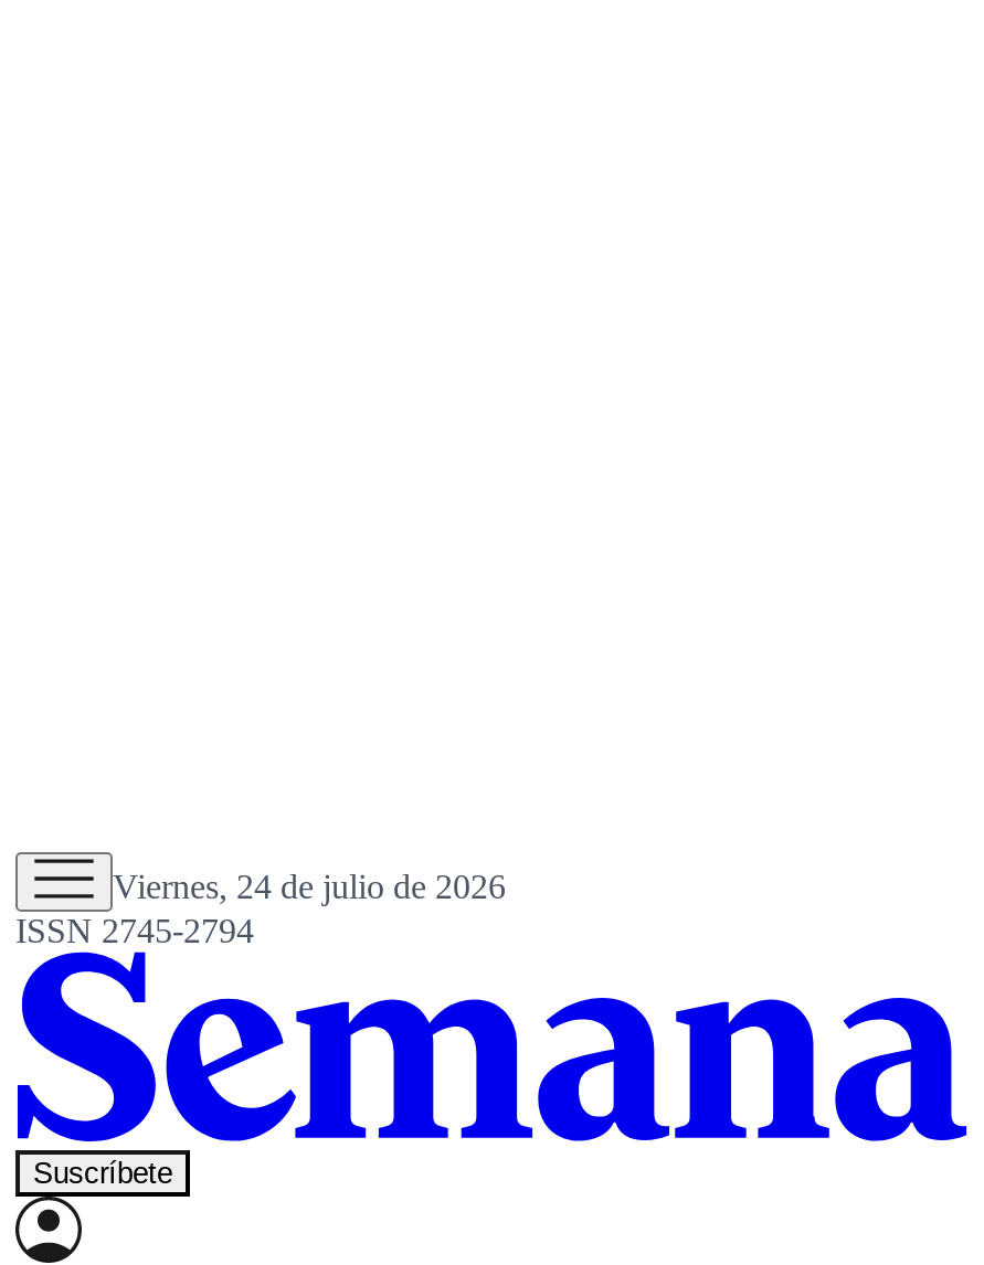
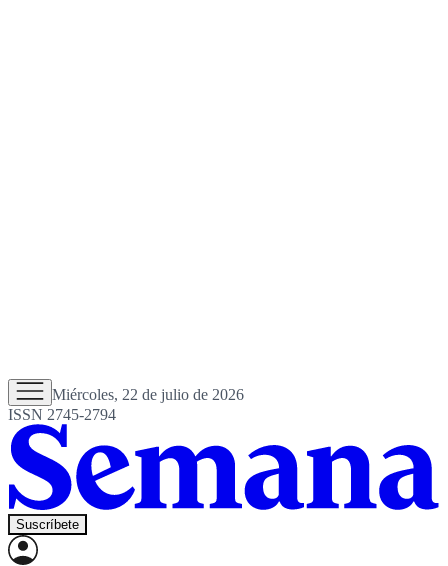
- Viernes, 24 de julio de 2026
+ Miércoles, 22 de julio de 2026
